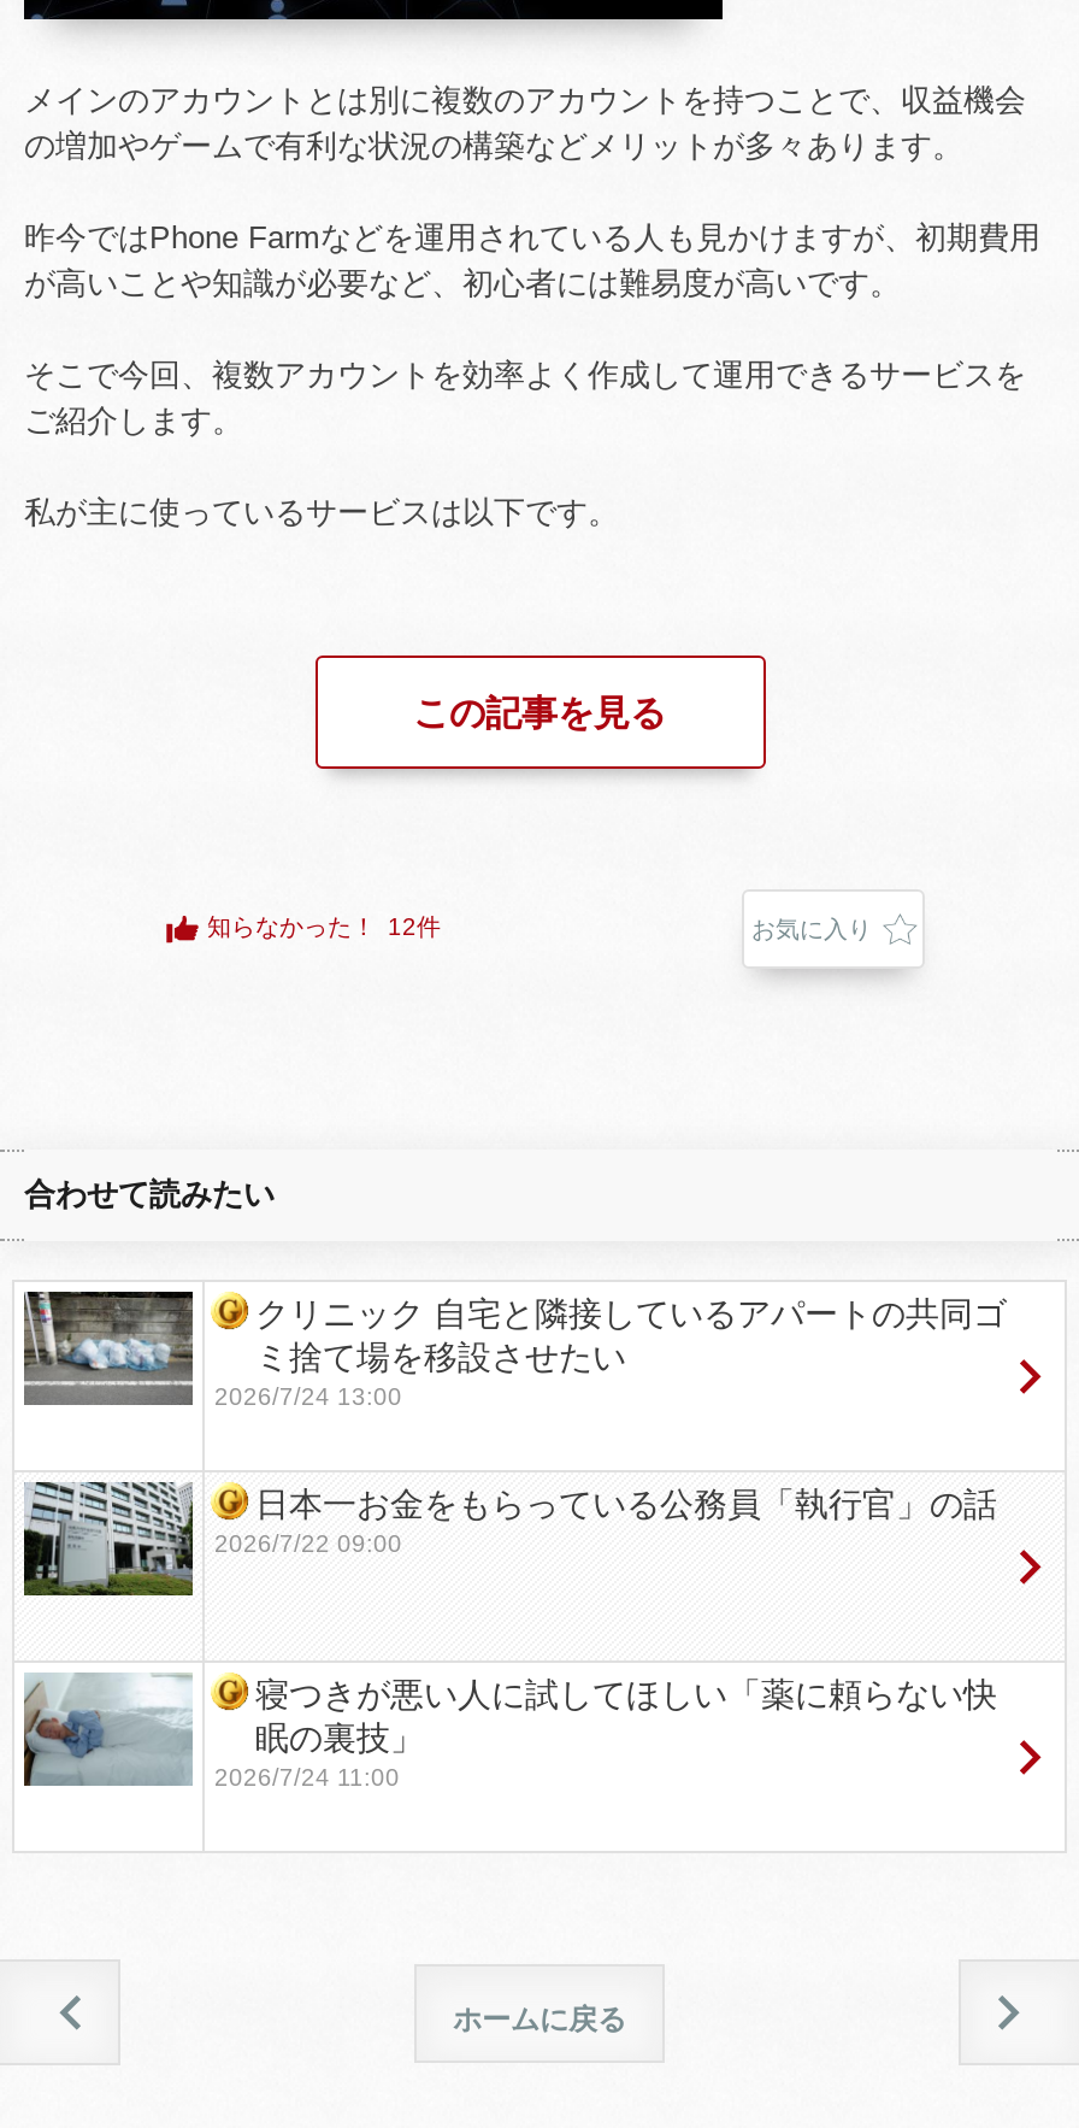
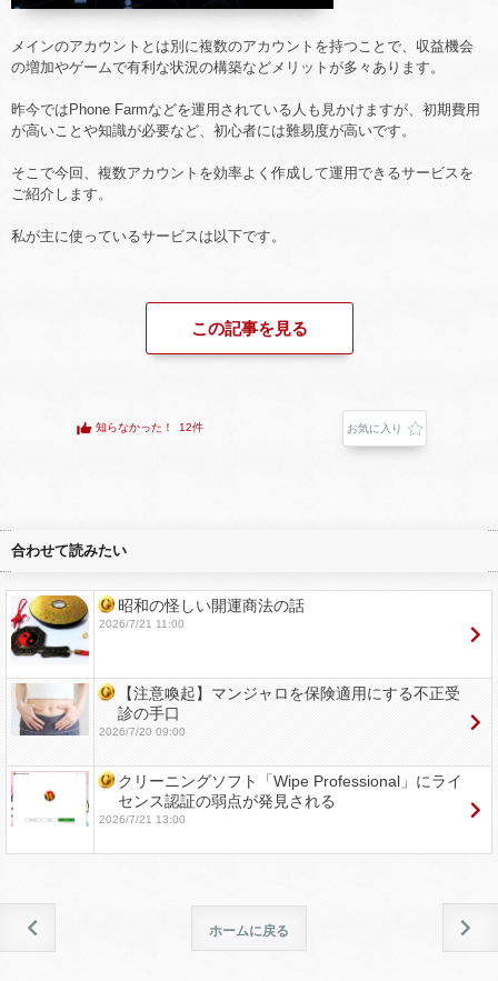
- [image]
- クリニック 自宅と隣接しているアパートの共同ゴ
- ミ捨て場を移設させたい
- 2026/7/24 13:00
+ [image]
+ 昭和の怪しい開運商法の話
+ 2026/7/21 11:00

- [image]
- 日本一お金をもらっている公務員「執行官」の話
- 2026/7/22 09:00
+ [image]
+ 【注意喚起】マンジャロを保険適用にする不正受
+ 診の手口
+ 2026/7/20 09:00

- [image]
- 寝つきが悪い人に試してほしい「薬に頼らない快
- 眠の裏技」
- 2026/7/24 11:00
+ [image]
+ クリーニングソフト「Wipe Professional」にライ
+ センス認証の弱点が発見される
+ 2026/7/21 13:00
